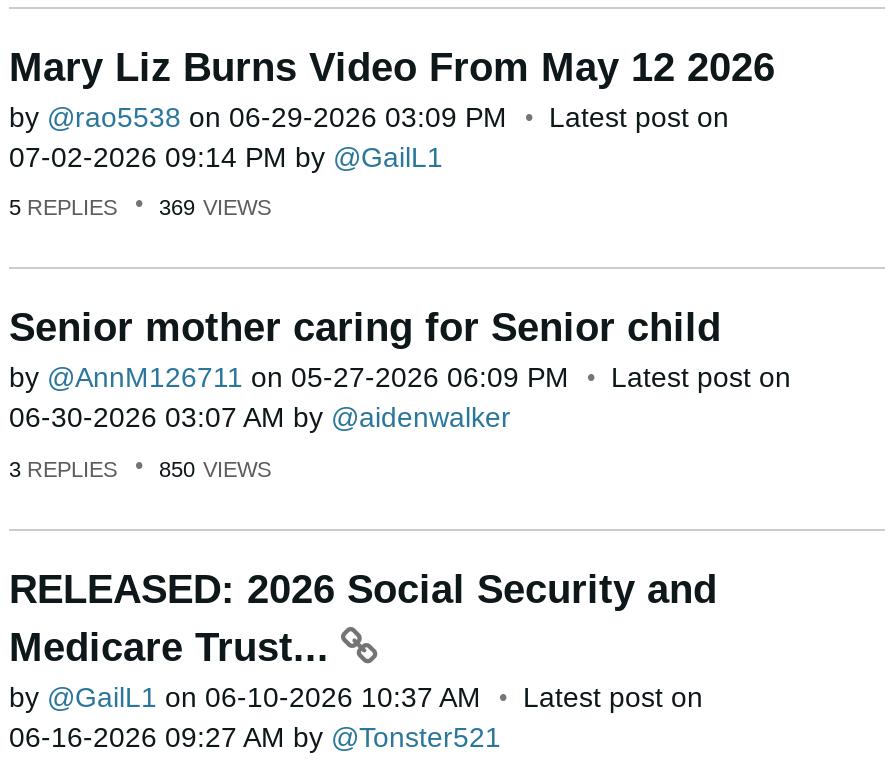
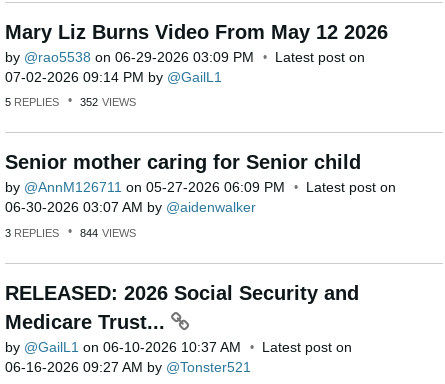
- 5 REPLIES 369 VIEWS
+ 5 REPLIES 352 VIEWS

- 3 REPLIES 850 VIEWS
+ 3 REPLIES 844 VIEWS
